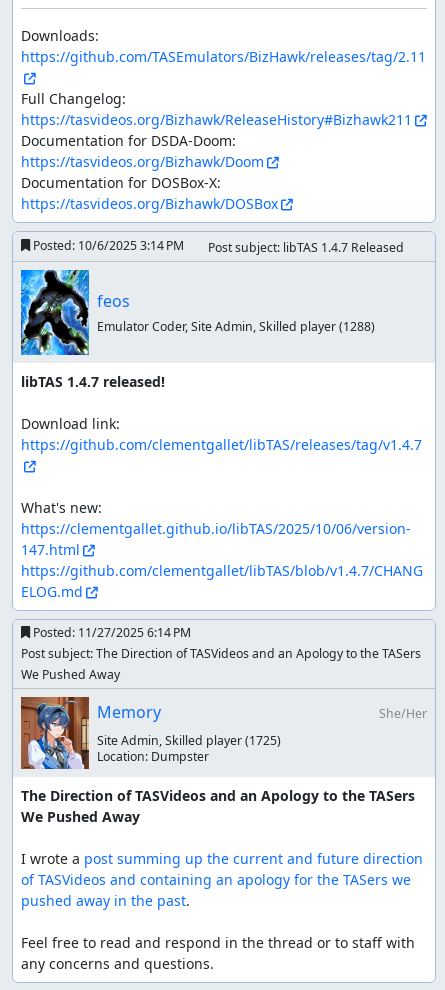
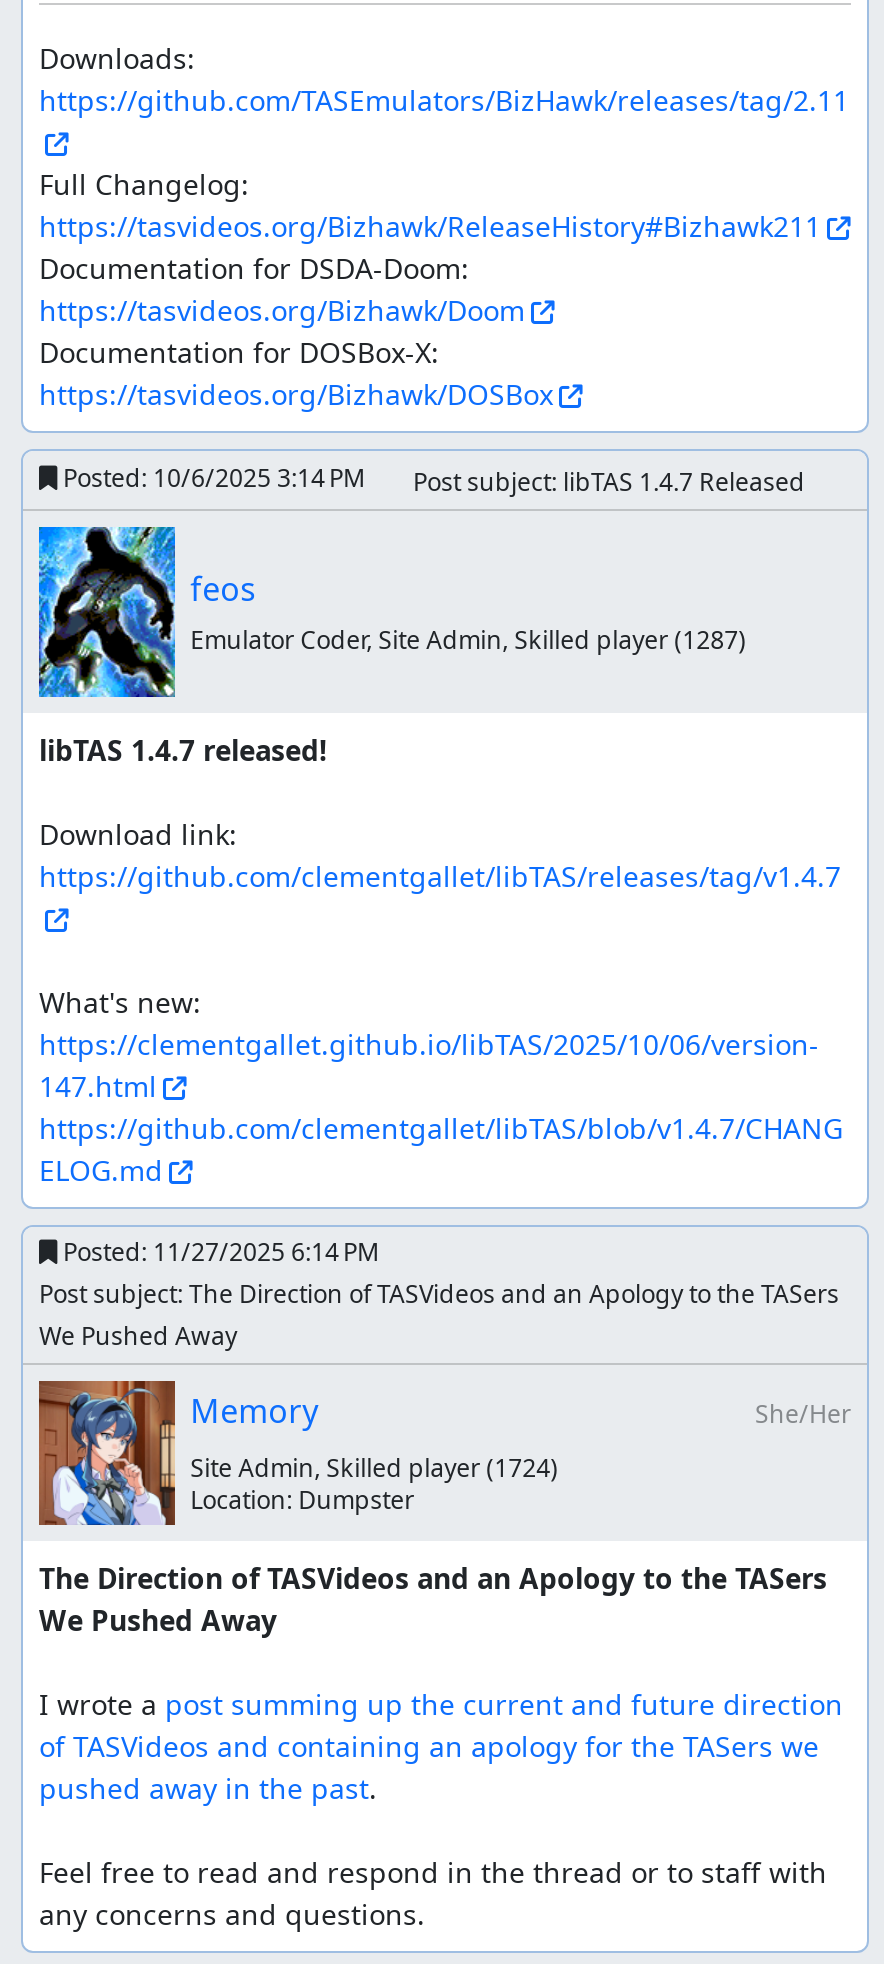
- Emulator Coder, Site Admin, Skilled player (1288)
+ Emulator Coder, Site Admin, Skilled player (1287)

- Site Admin, Skilled player (1725)
+ Site Admin, Skilled player (1724)
